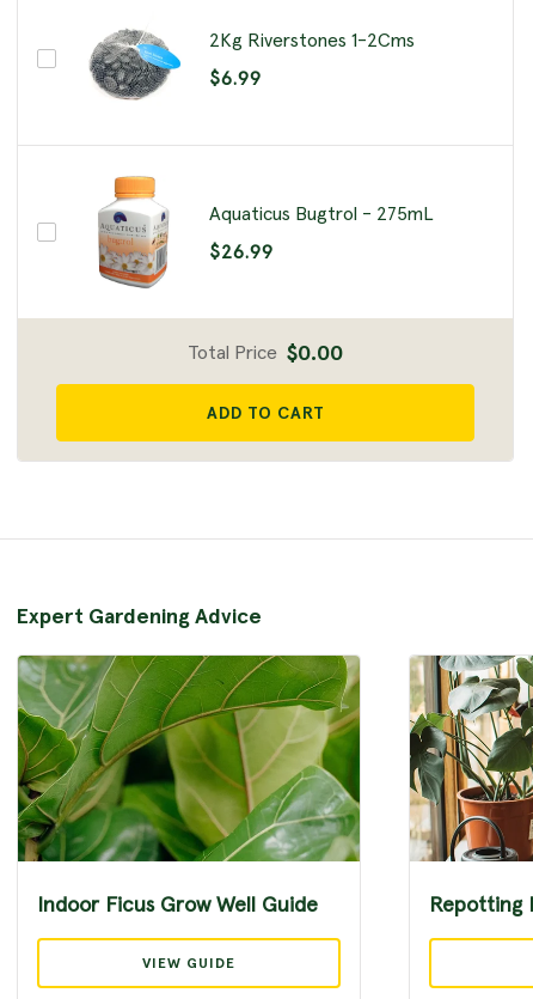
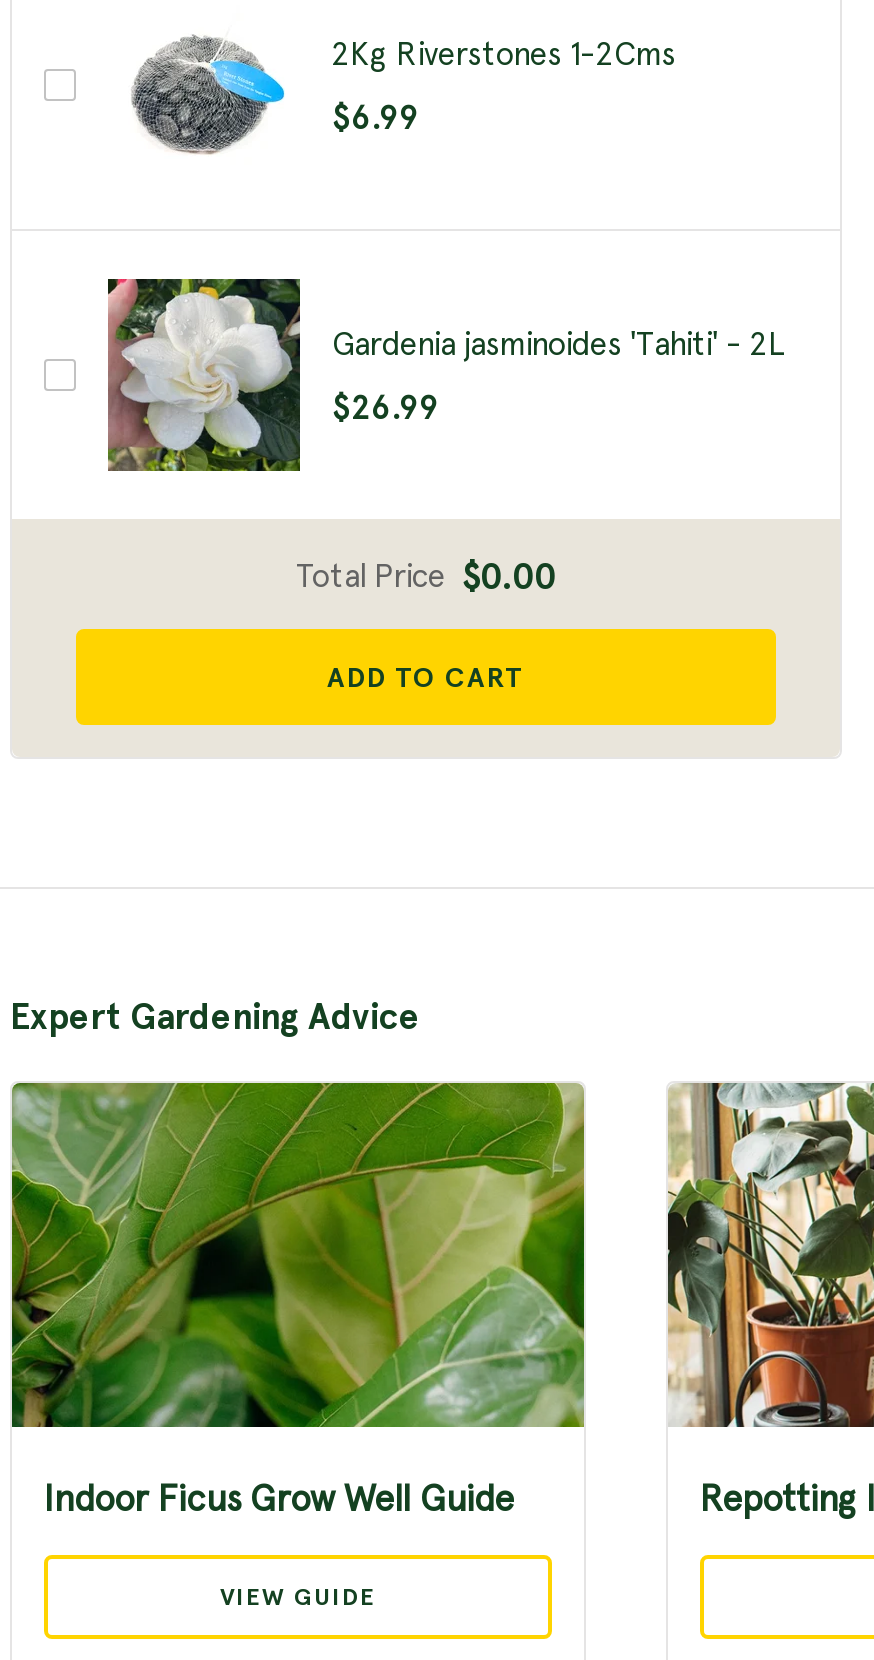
- [image]
- Aquaticus Bugtrol - 275mL
+ [image]
+ Gardenia jasminoides 'Tahiti' - 2L
